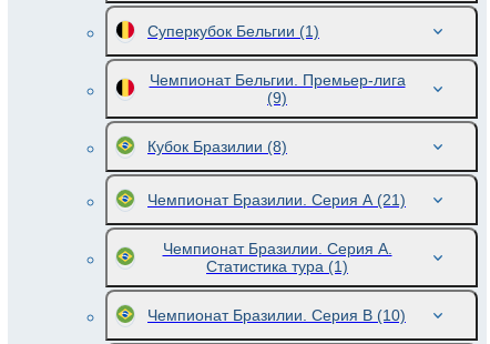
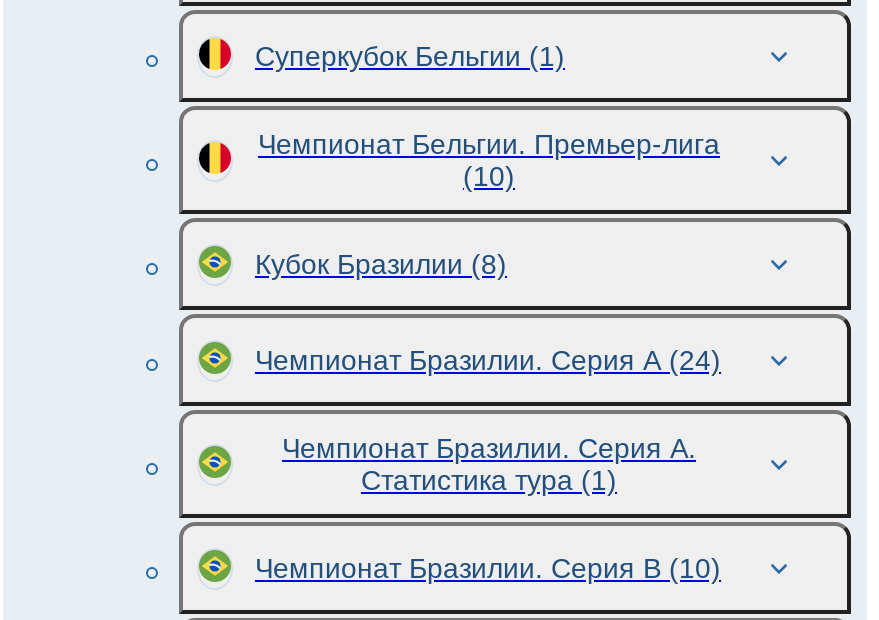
- (9)
+ (10)

- Чемпионат Бразилии. Серия A (21)
+ Чемпионат Бразилии. Серия A (24)
